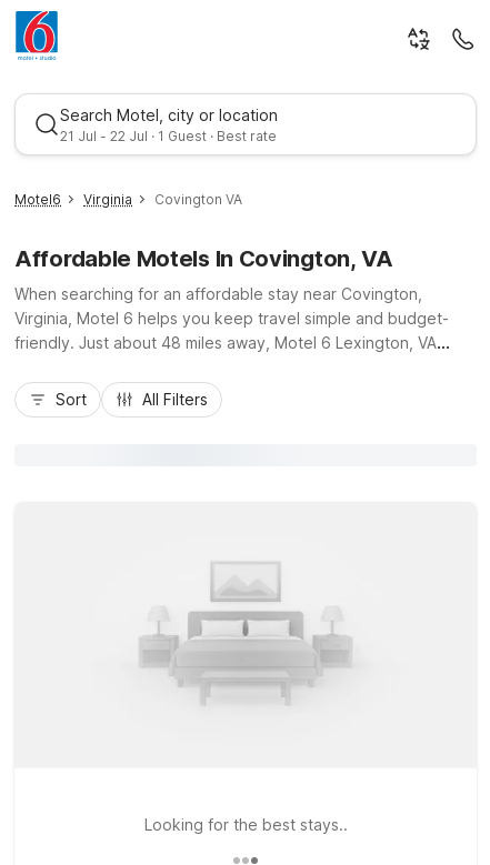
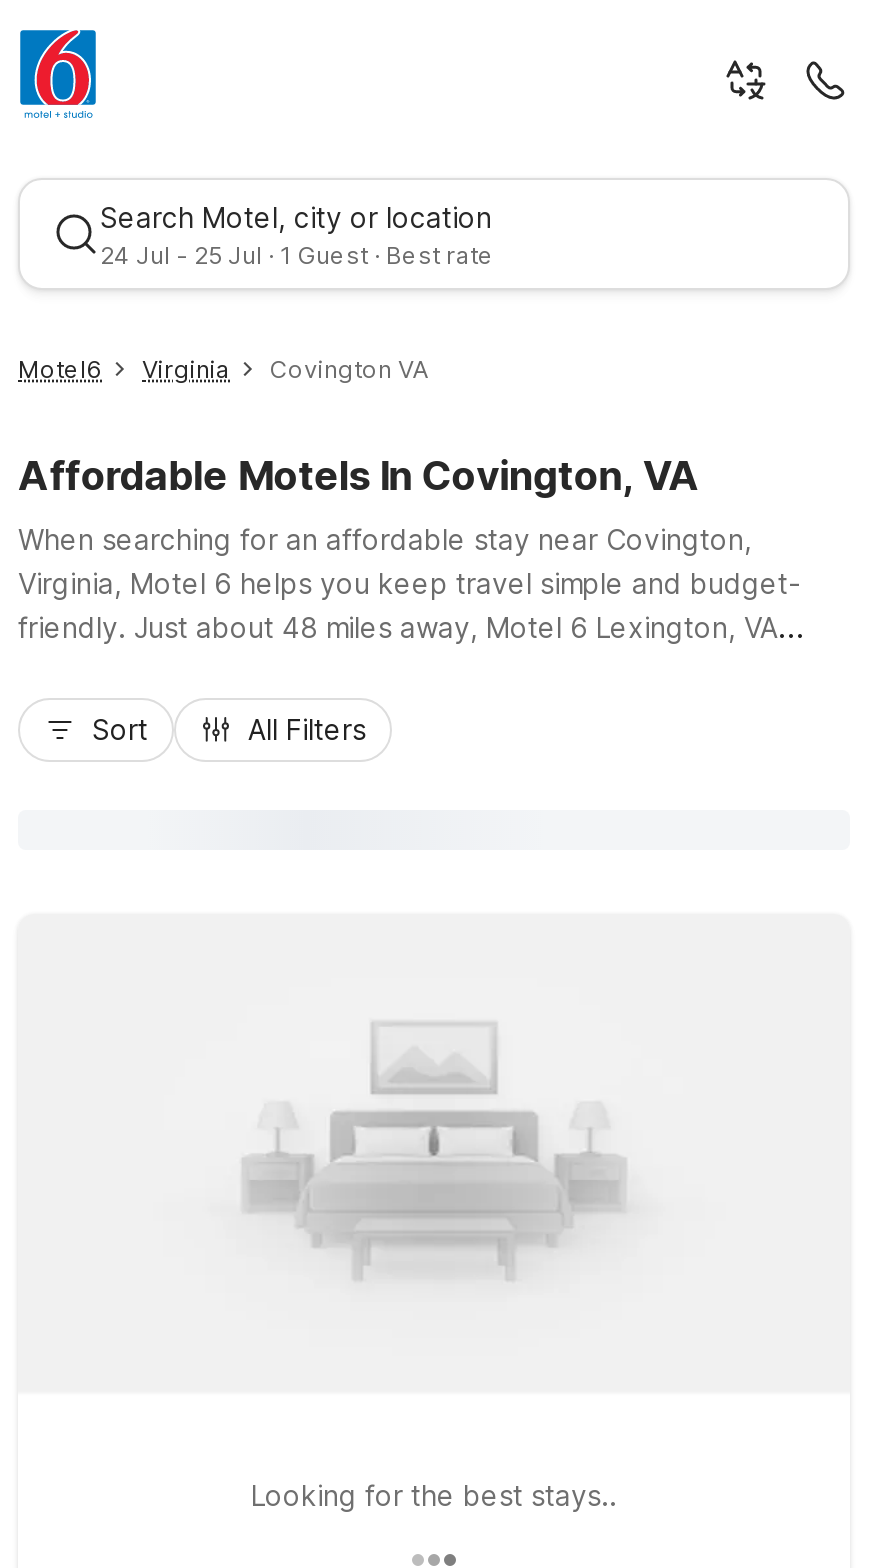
- 21 Jul - 22 Jul · 1 Guest · Best rate
+ 24 Jul - 25 Jul · 1 Guest · Best rate
